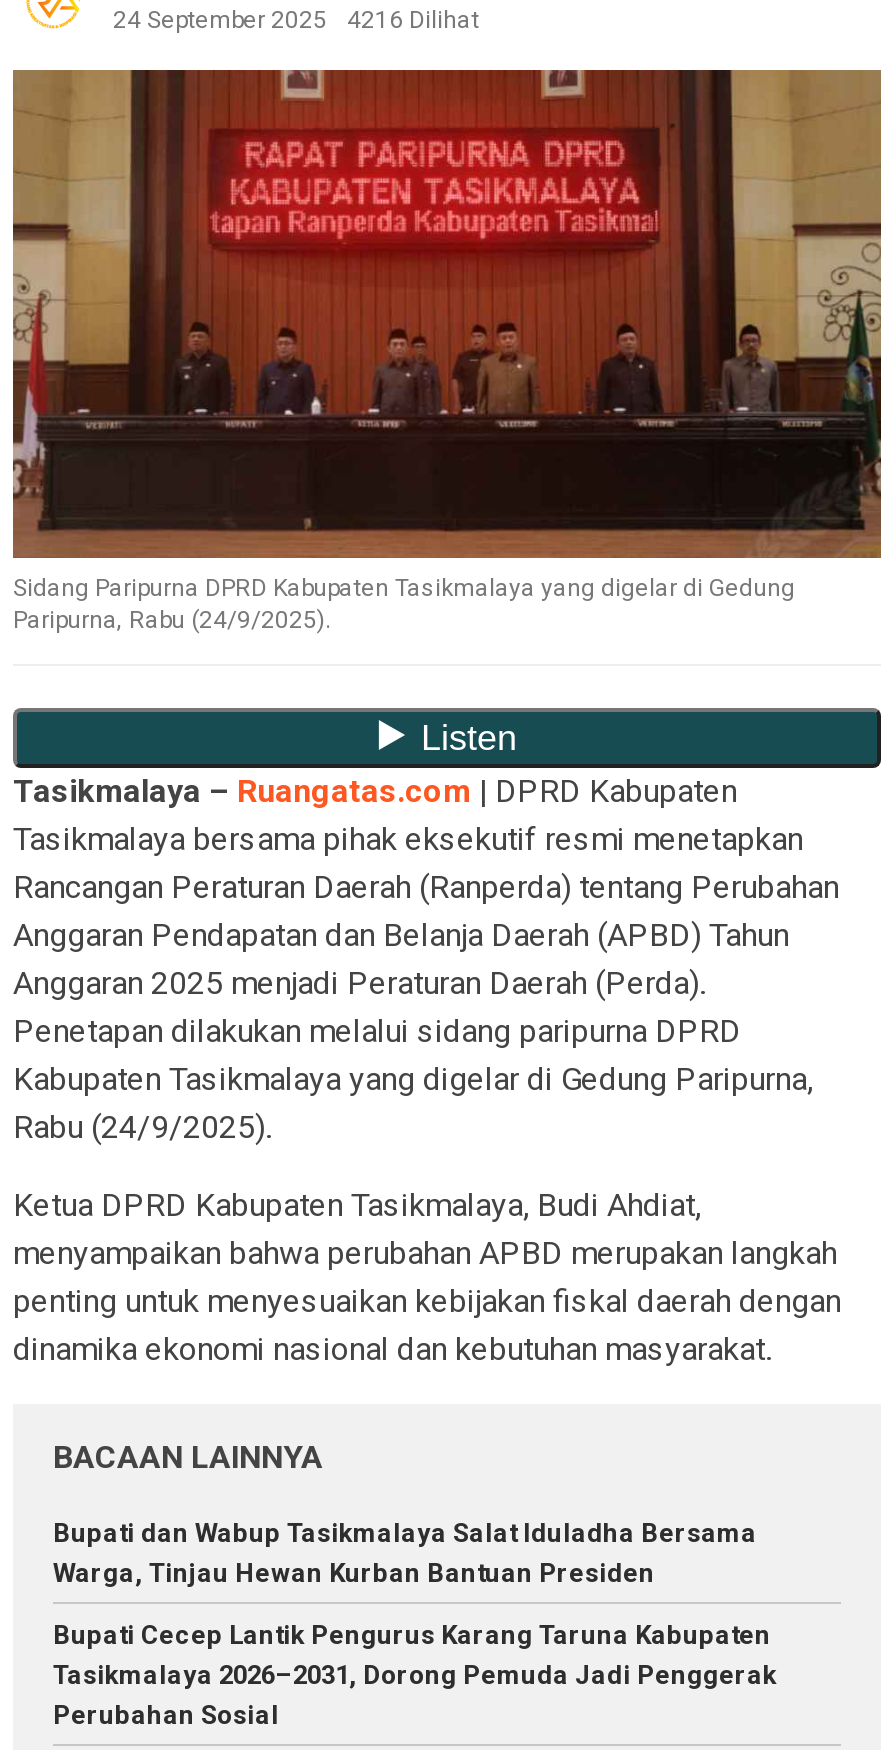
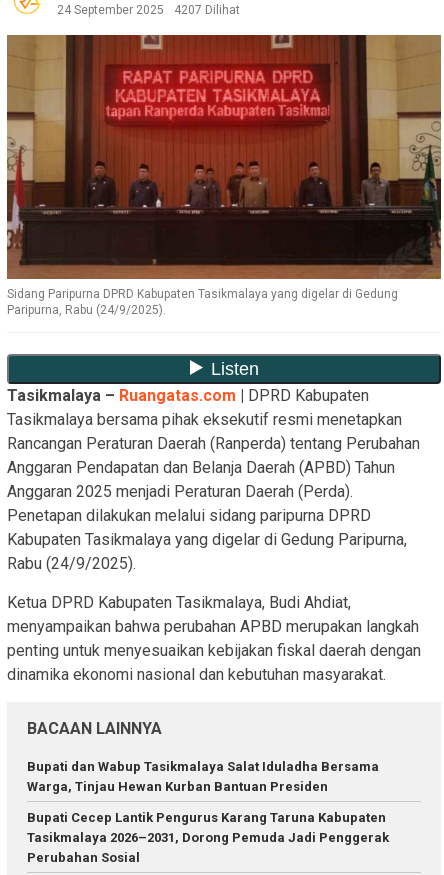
- 24 September 2025 4216 Dilihat
+ 24 September 2025 4207 Dilihat
